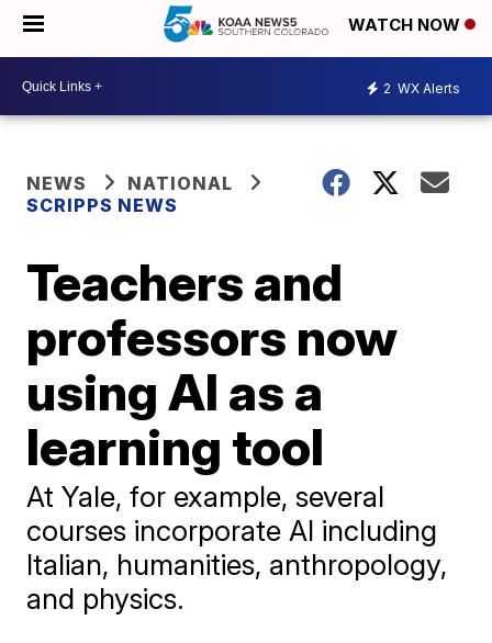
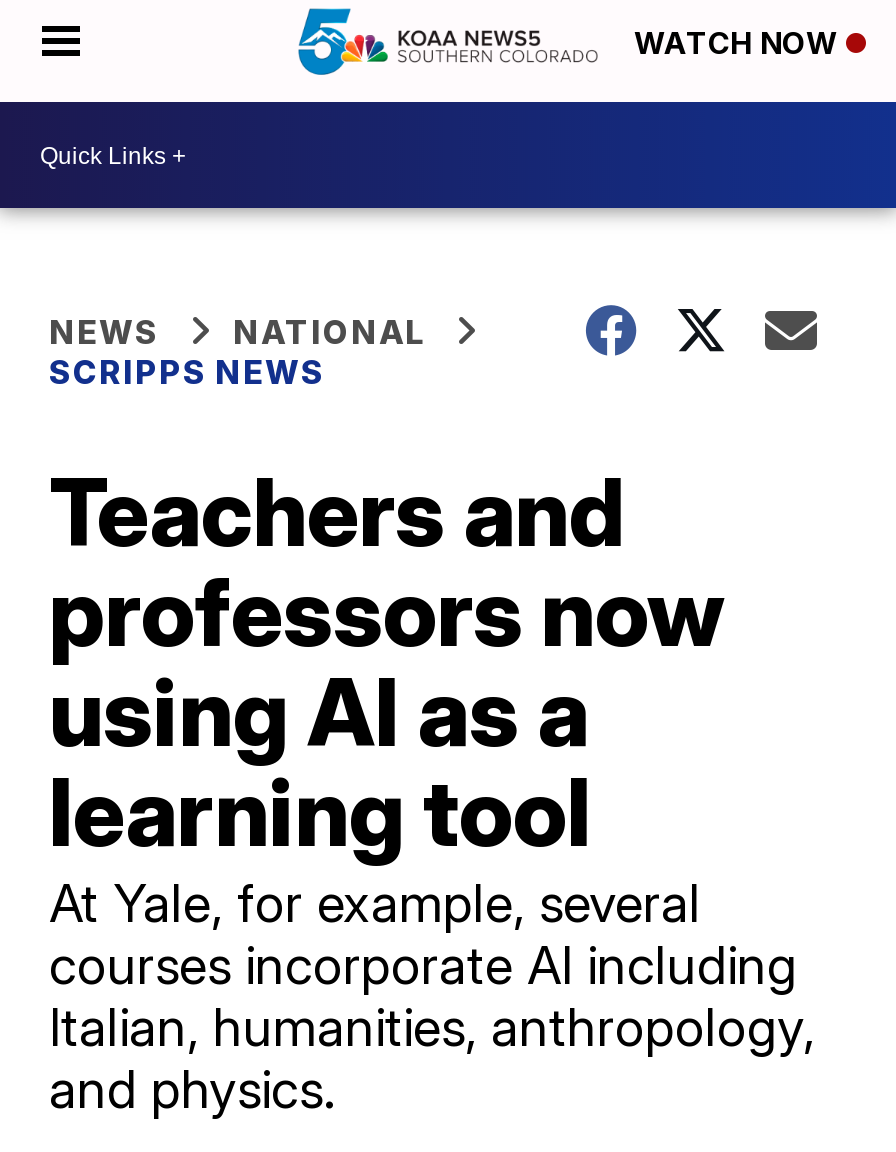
- 2 WX Alerts
